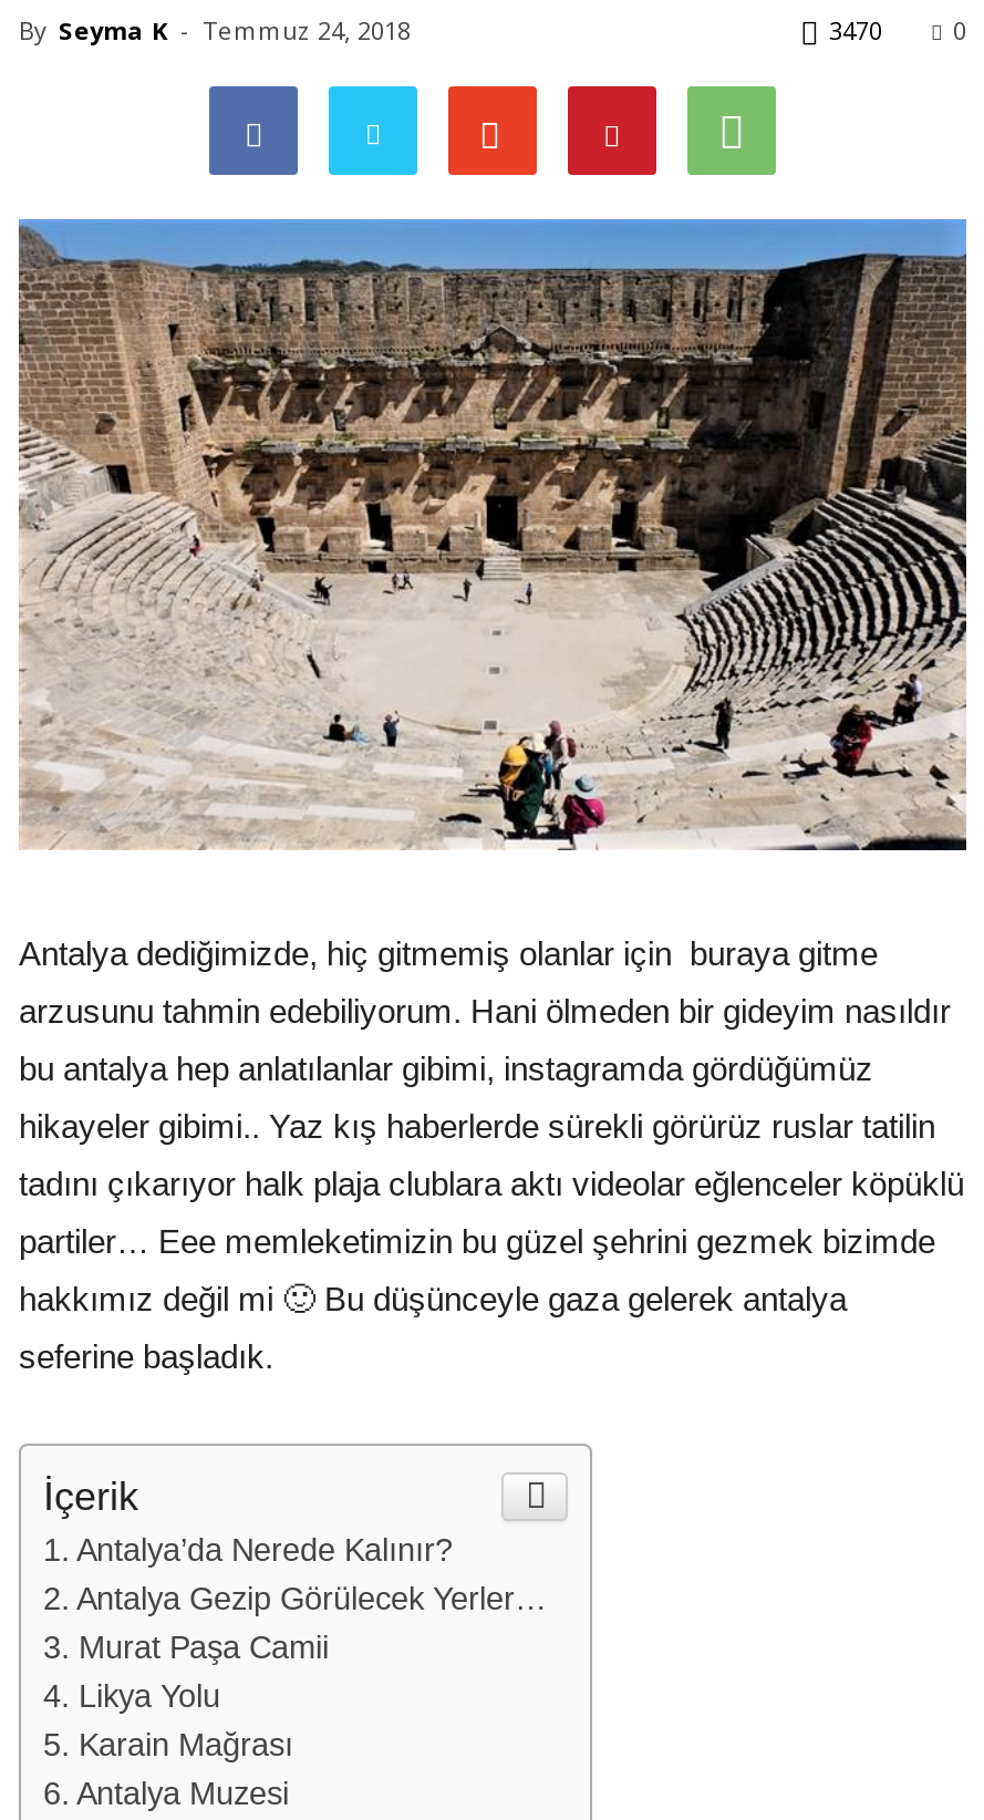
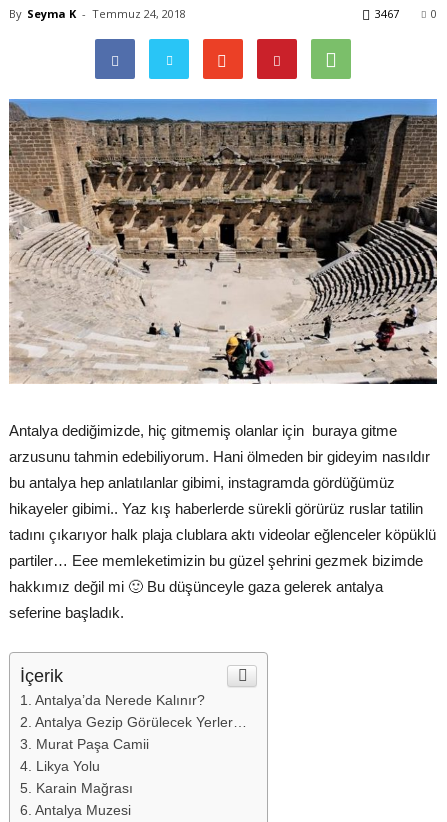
- 3470
+ 3467
